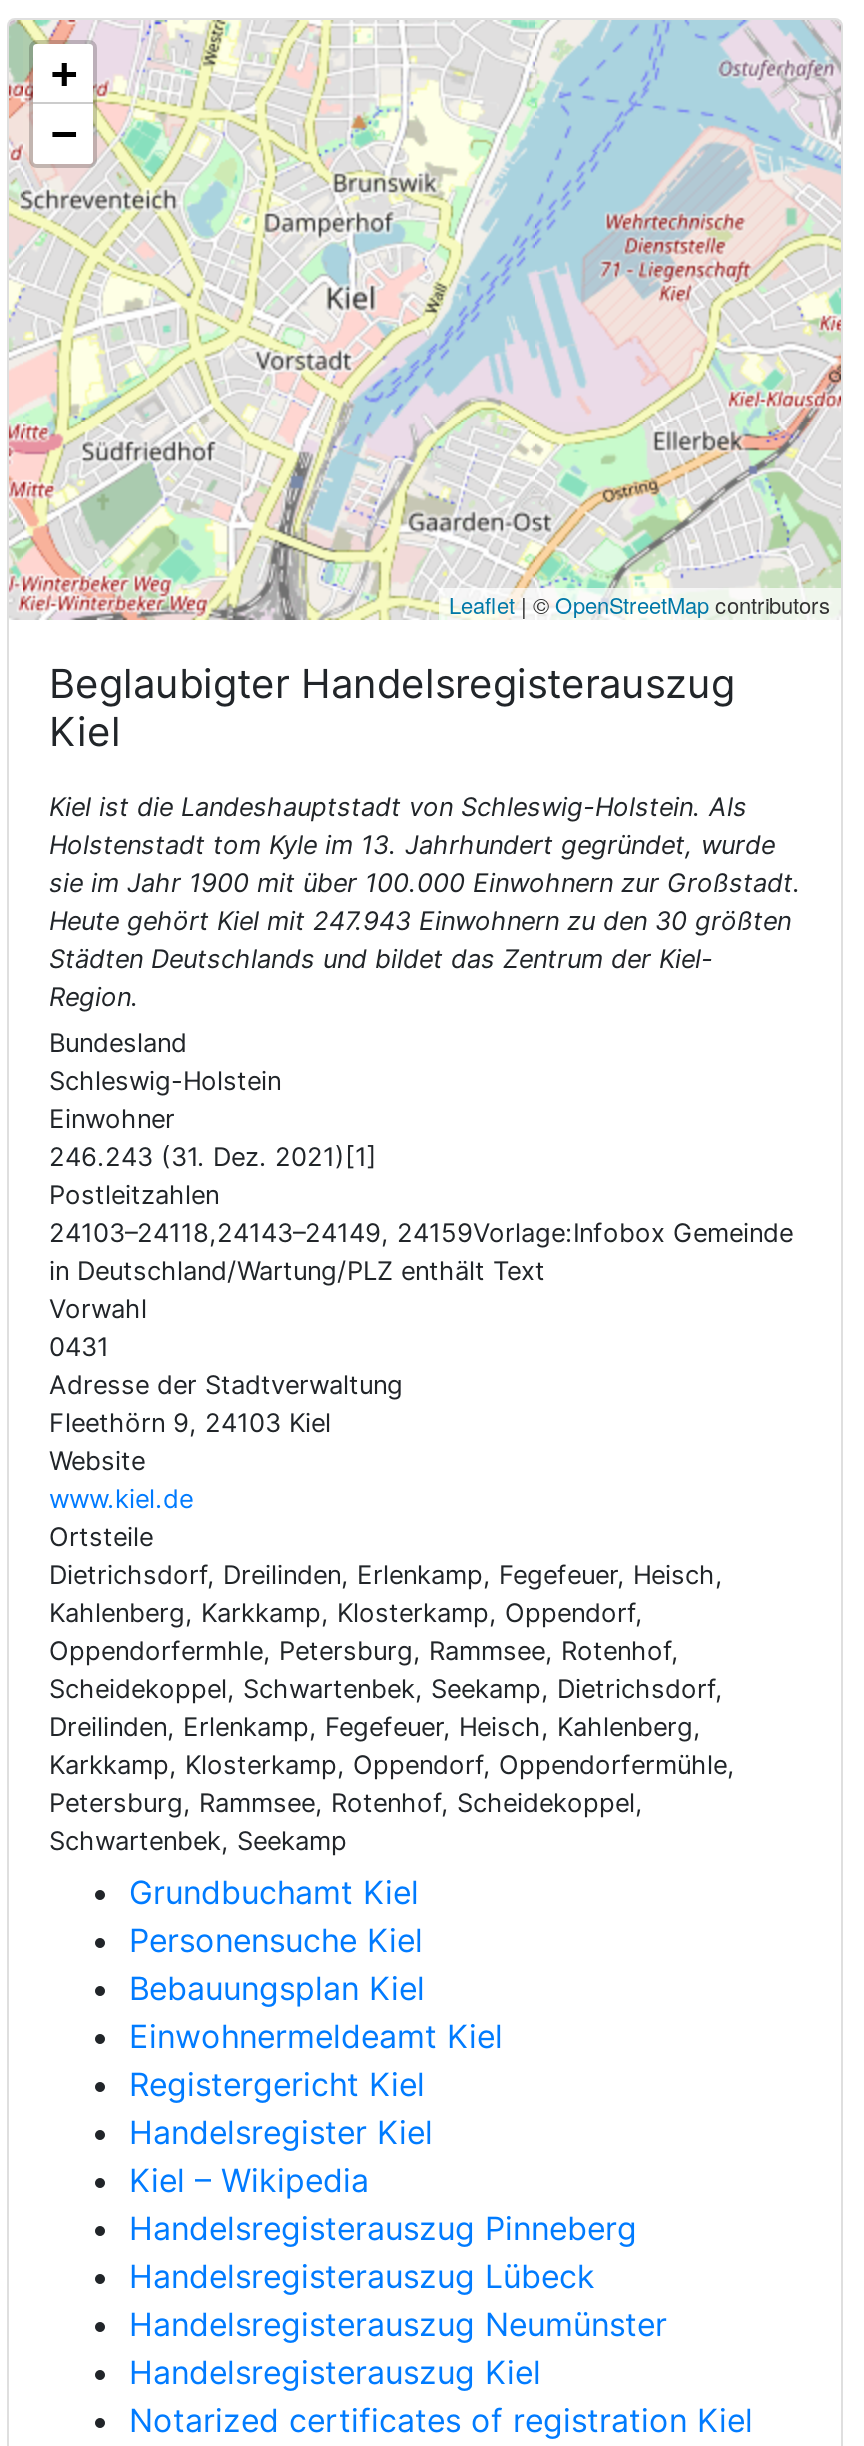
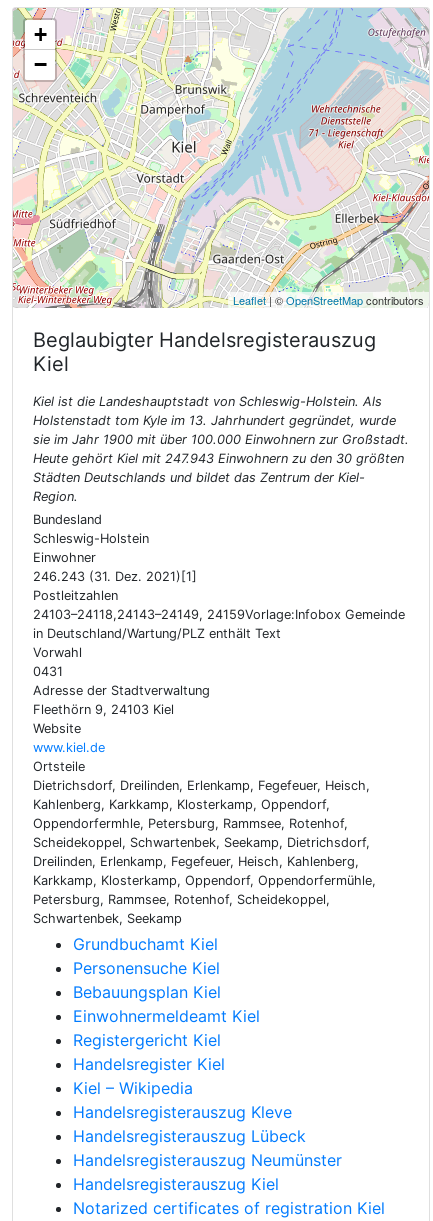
- Handelsregisterauszug Pinneberg
+ Handelsregisterauszug Kleve
